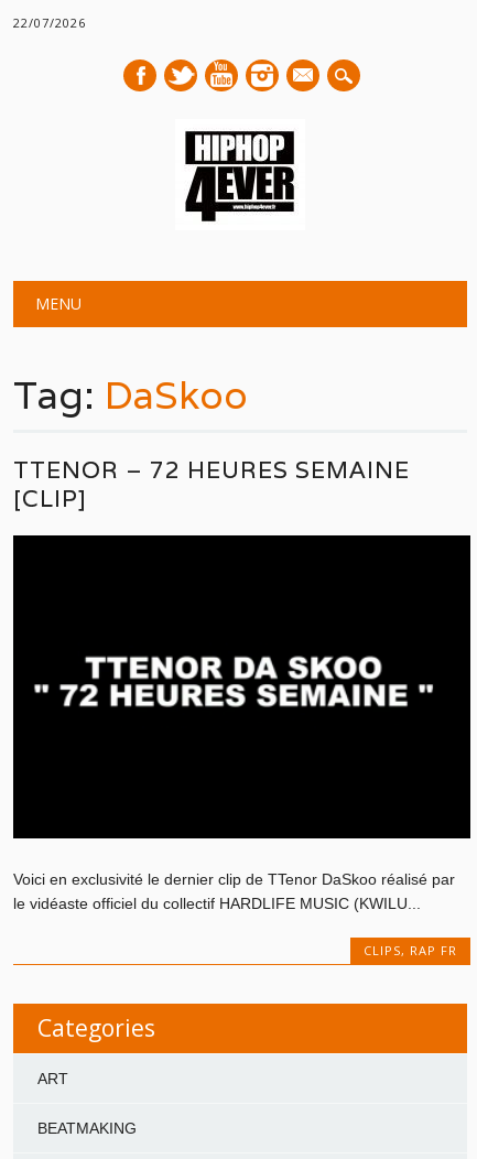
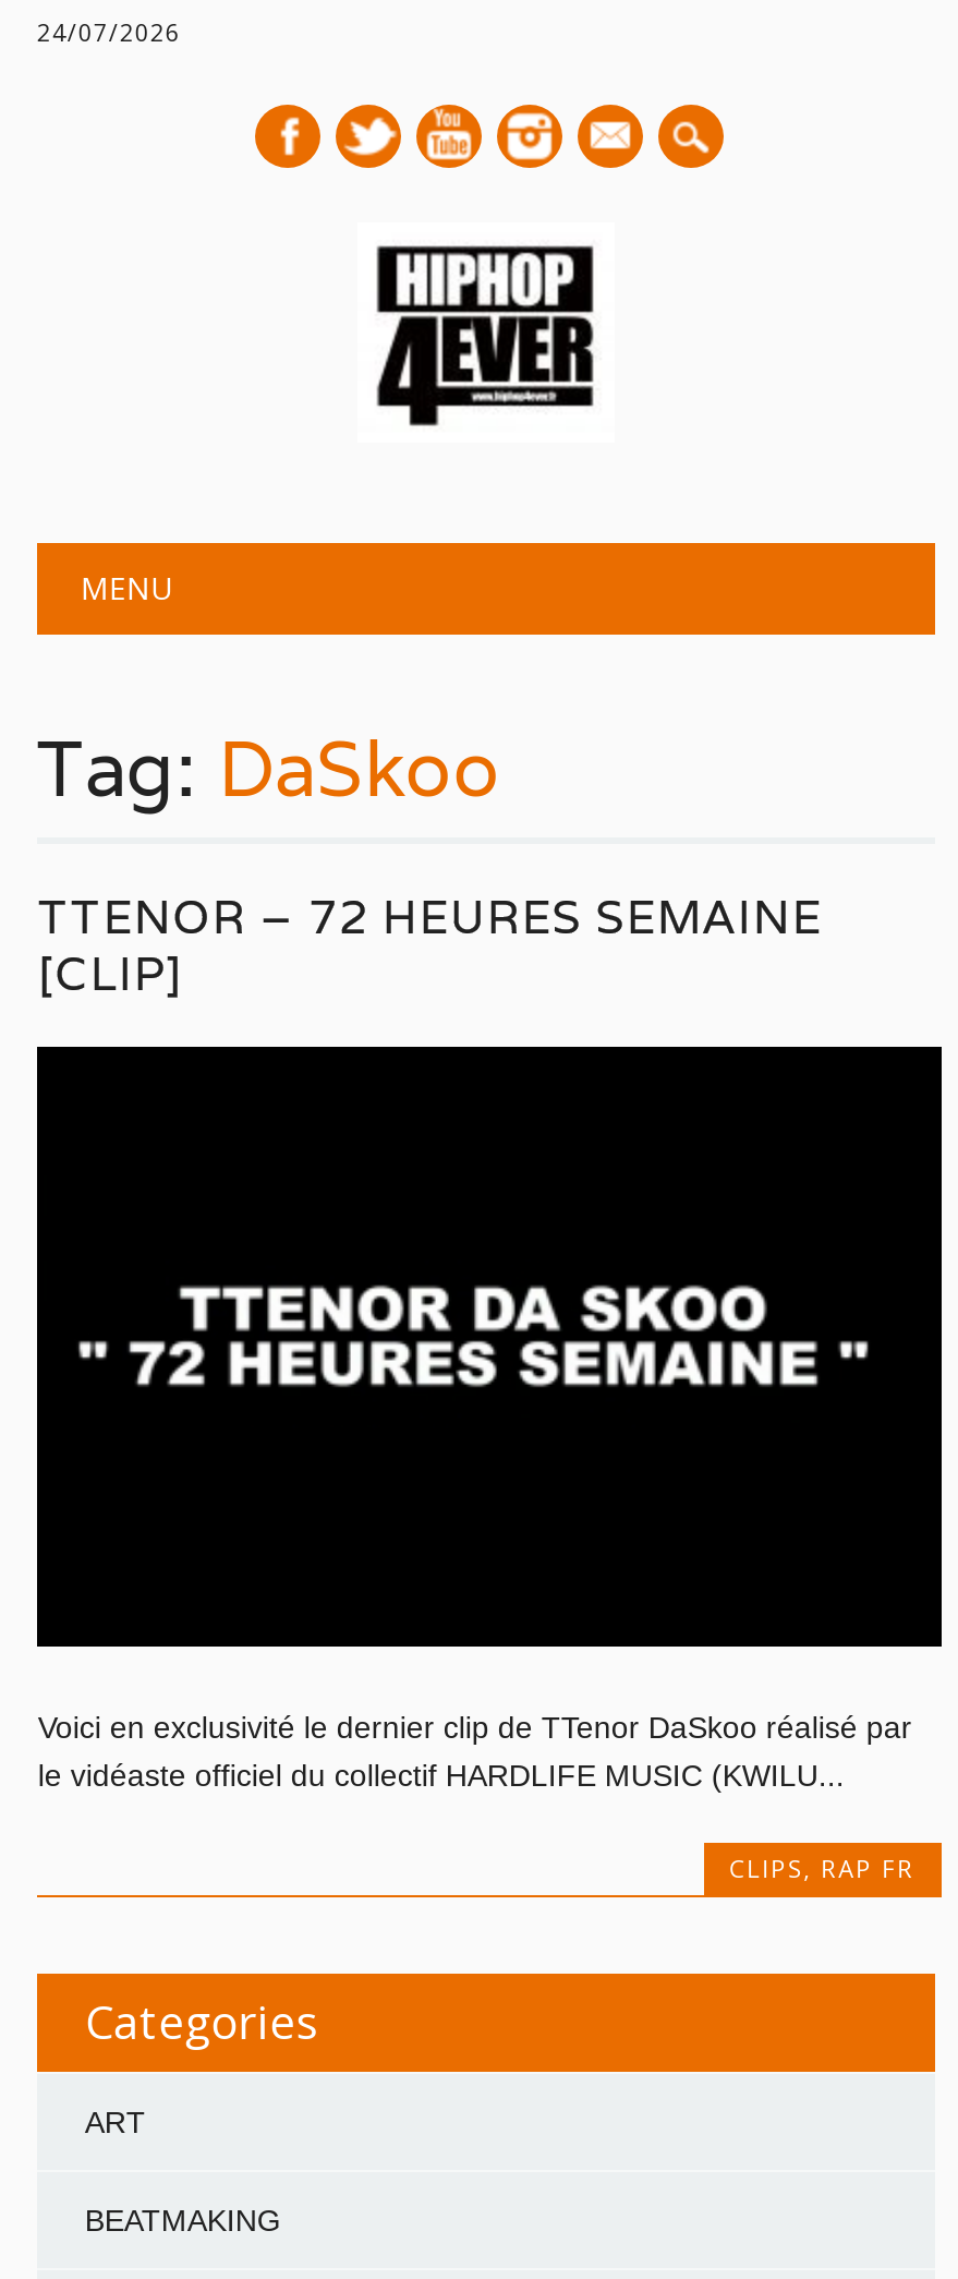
- 22/07/2026
+ 24/07/2026
